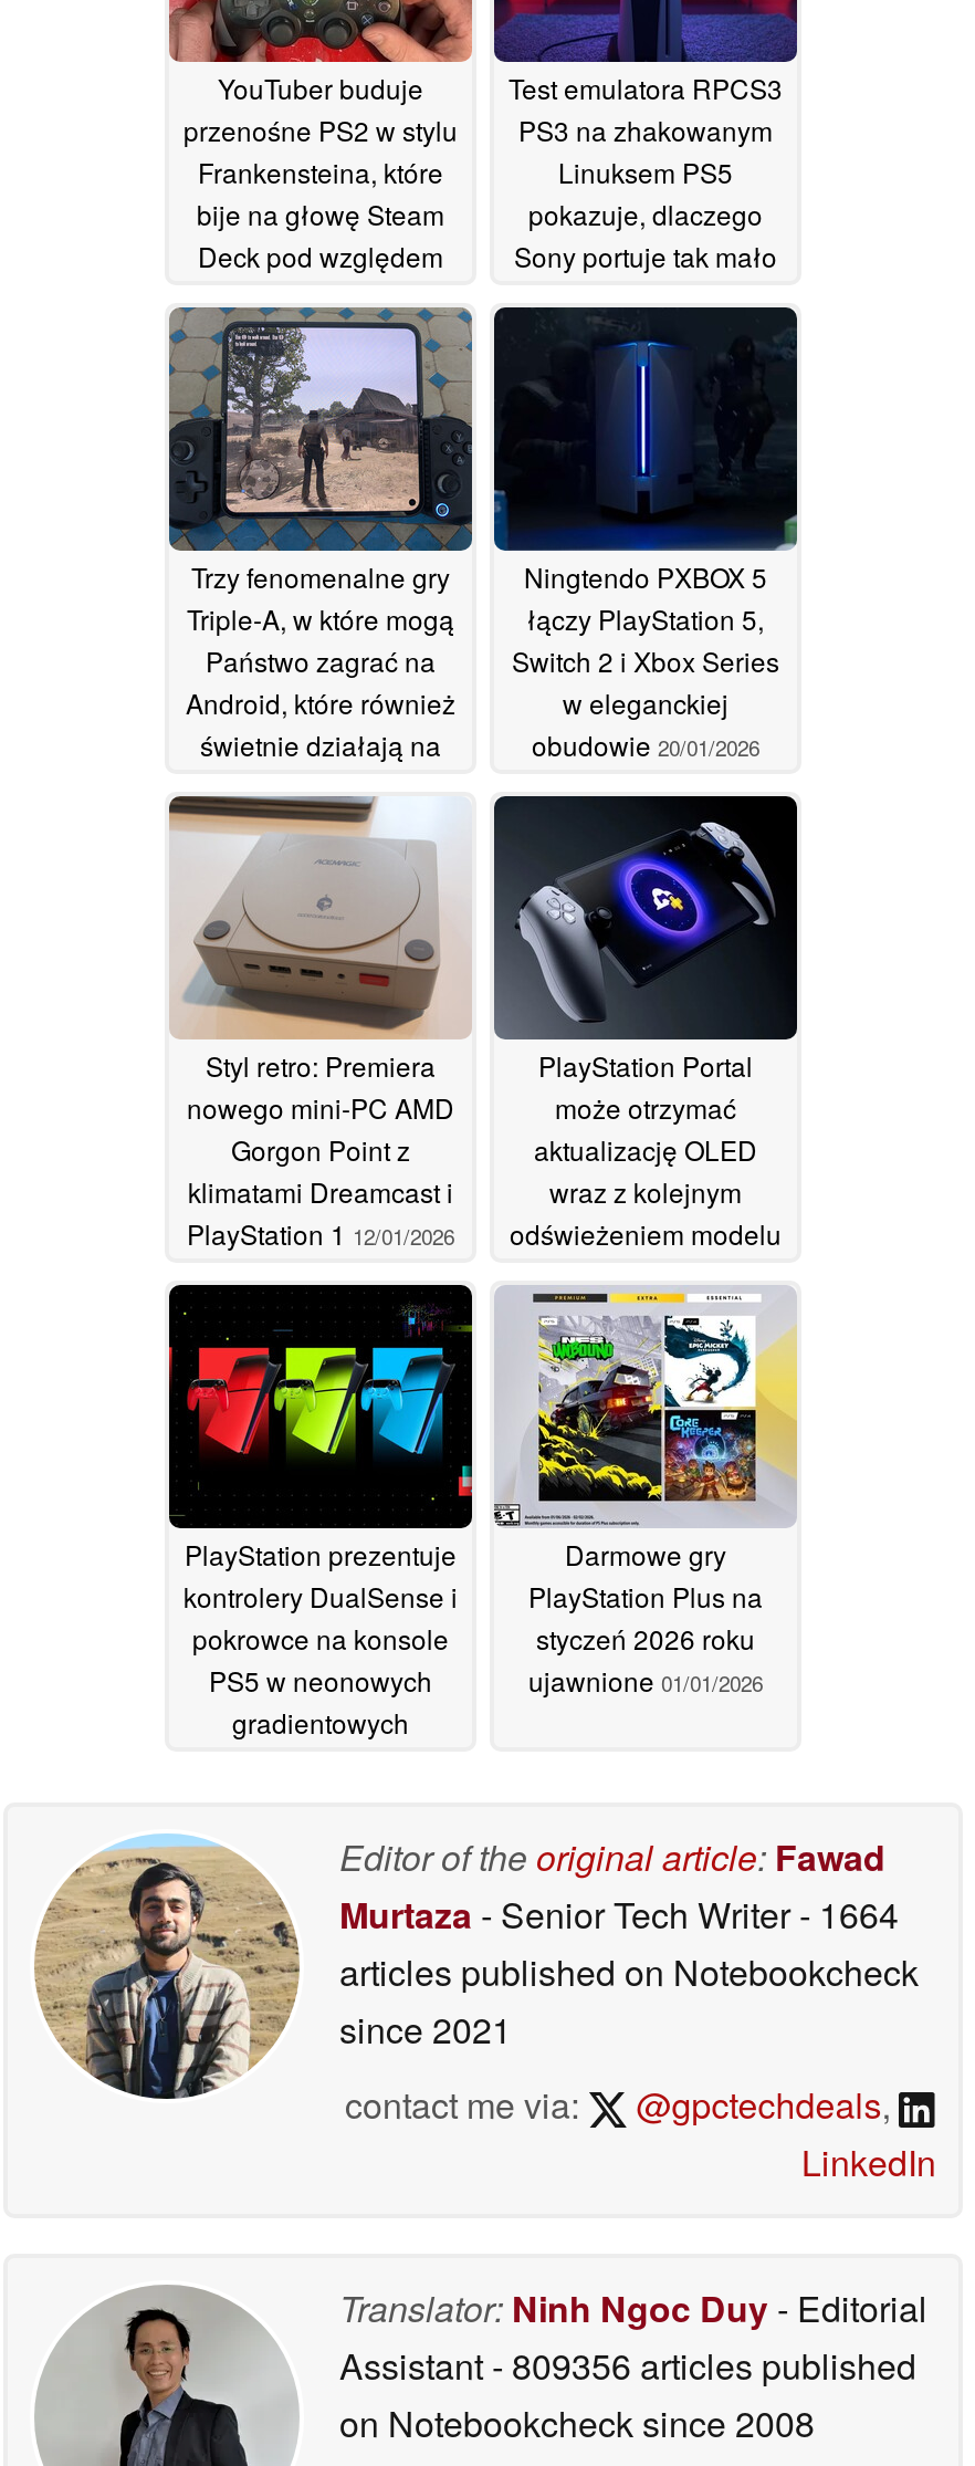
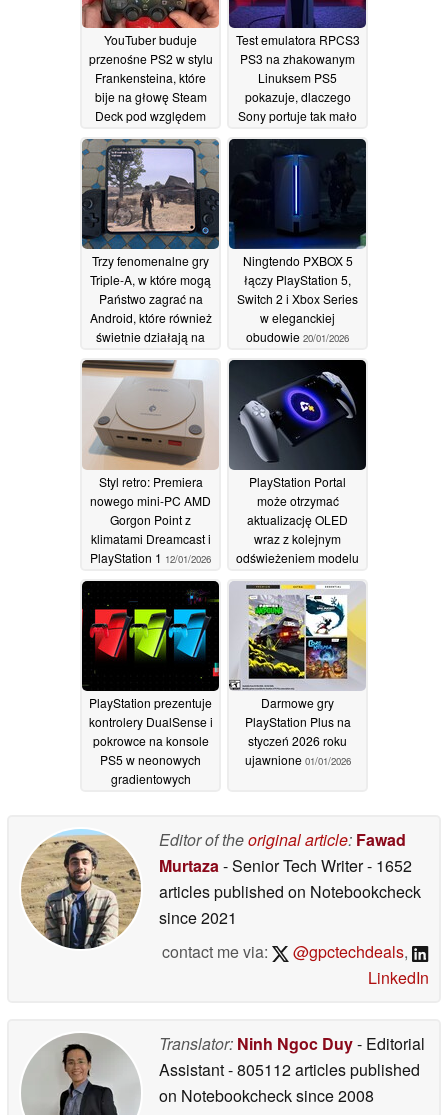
- Murtaza - Senior Tech Writer - 1664
+ Murtaza - Senior Tech Writer - 1652

- Assistant - 809356 articles published
+ Assistant - 805112 articles published
